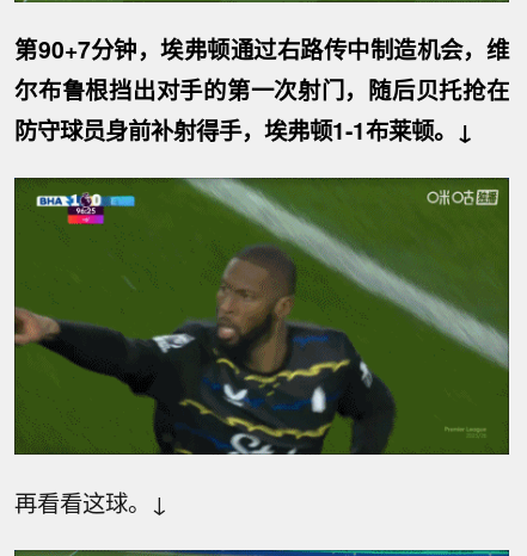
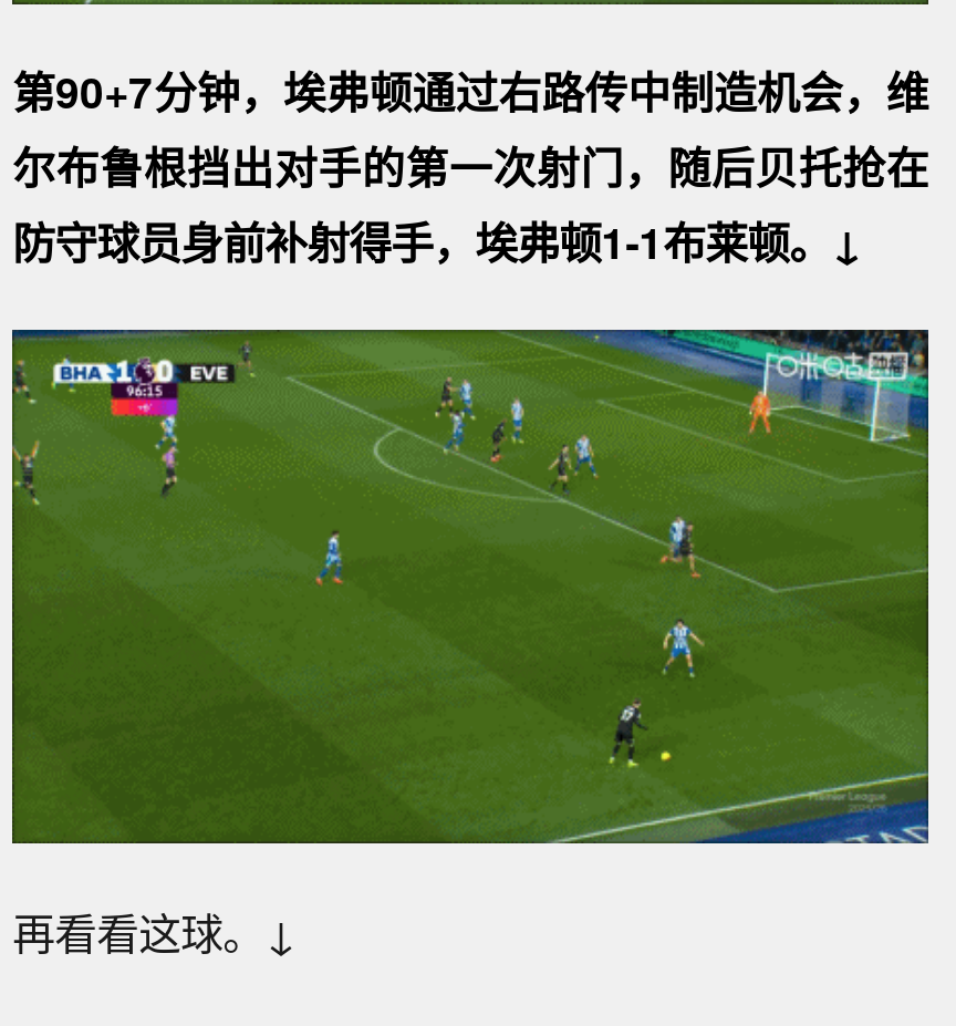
- [image]
+ [image]
